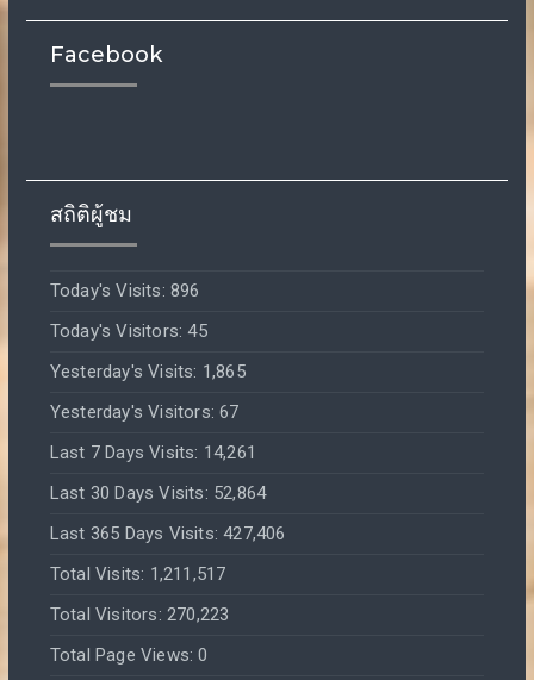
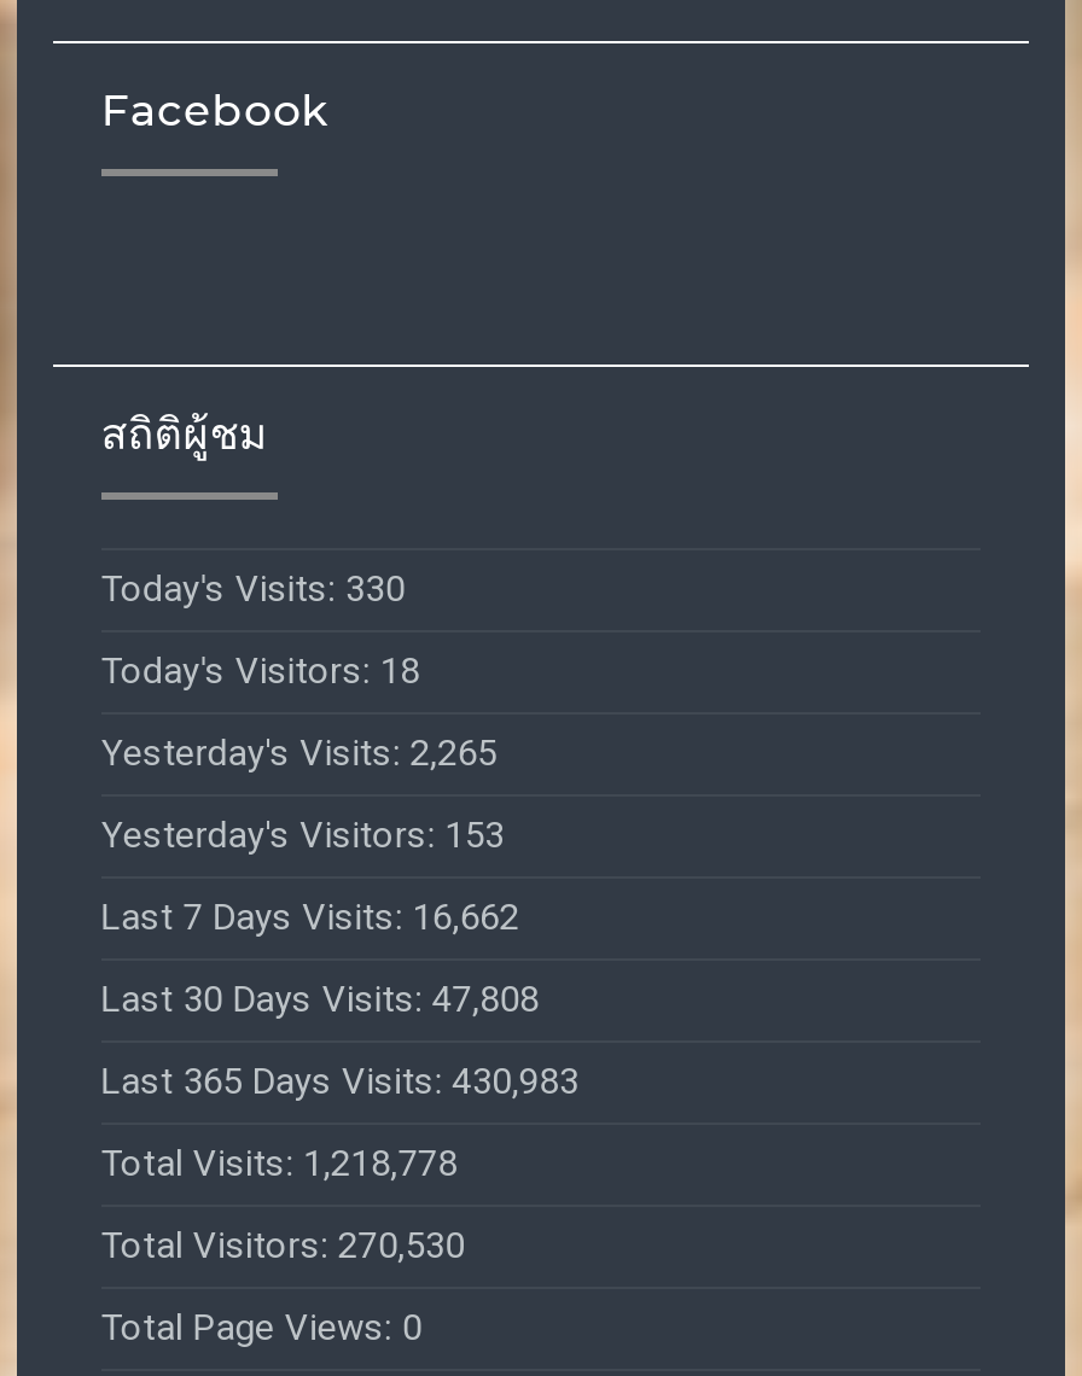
- Today's Visits: 896
+ Today's Visits: 330

- Today's Visitors: 45
+ Today's Visitors: 18

- Yesterday's Visits: 1,865
+ Yesterday's Visits: 2,265

- Yesterday's Visitors: 67
+ Yesterday's Visitors: 153

- Last 7 Days Visits: 14,261
+ Last 7 Days Visits: 16,662

- Last 30 Days Visits: 52,864
+ Last 30 Days Visits: 47,808

- Last 365 Days Visits: 427,406
+ Last 365 Days Visits: 430,983

- Total Visits: 1,211,517
+ Total Visits: 1,218,778

- Total Visitors: 270,223
+ Total Visitors: 270,530
